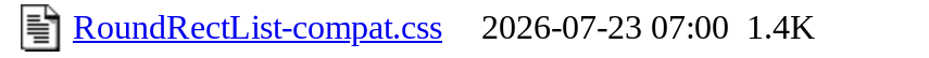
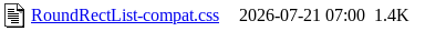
- RoundRectList-compat.css 2026-07-23 07:00 1.4K
+ RoundRectList-compat.css 2026-07-21 07:00 1.4K
